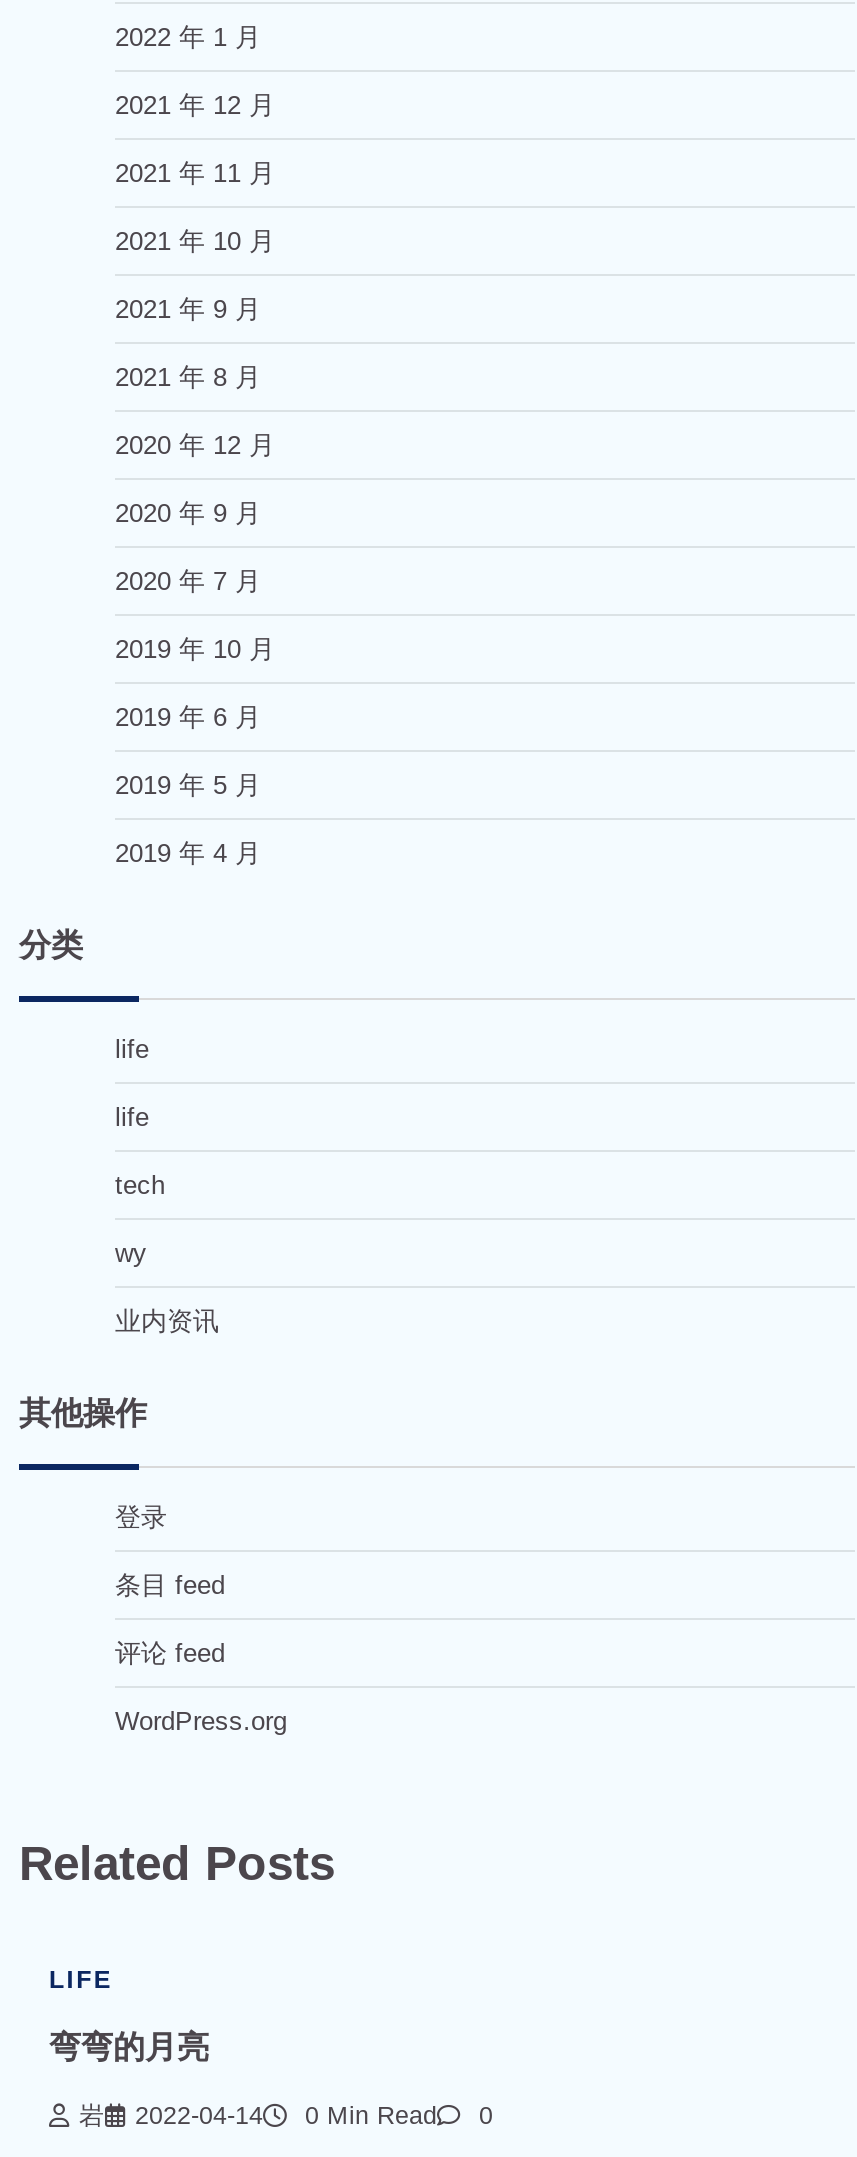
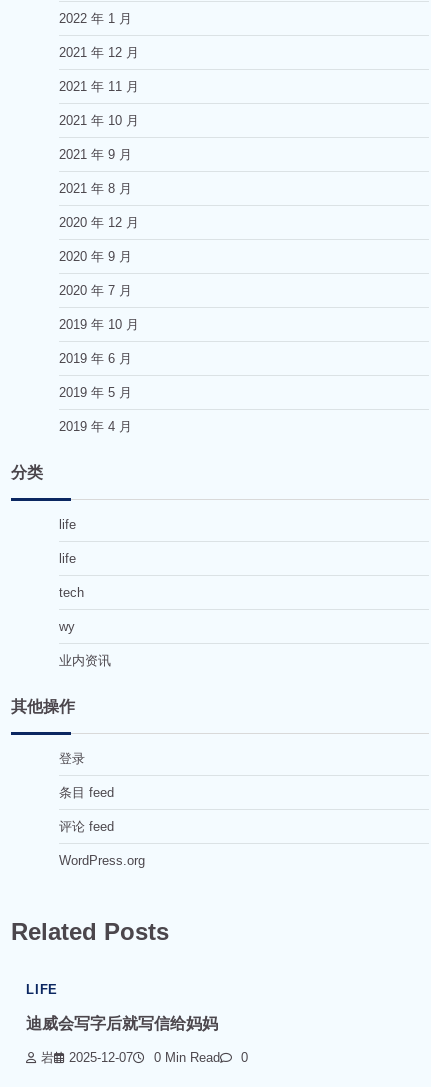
- 弯弯的月亮
+ 迪威会写字后就写信给妈妈

- 岩 2022-04-14 0 Min Read 0
+ 岩 2025-12-07 0 Min Read 0
